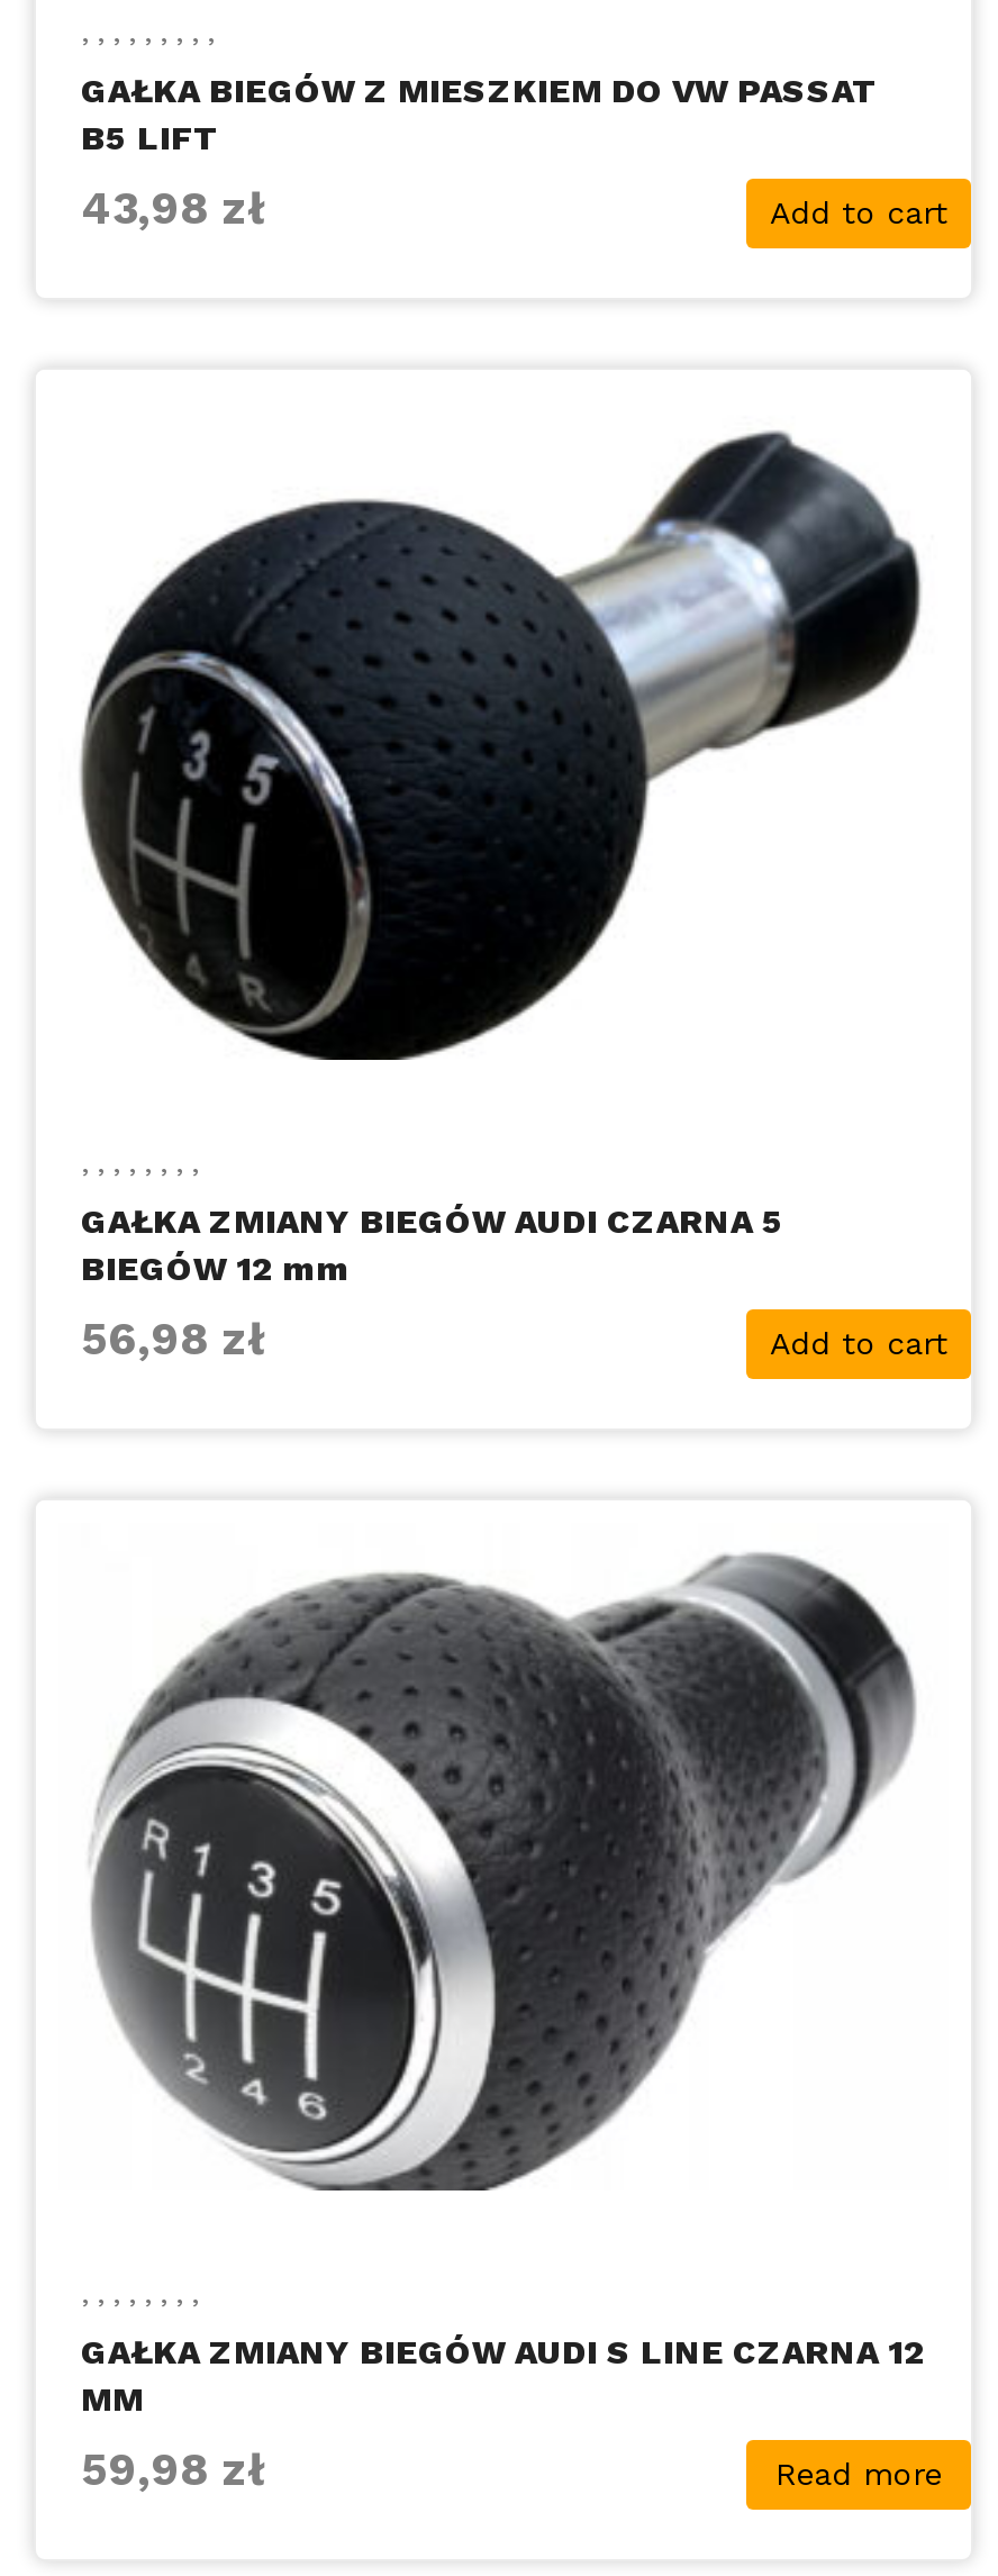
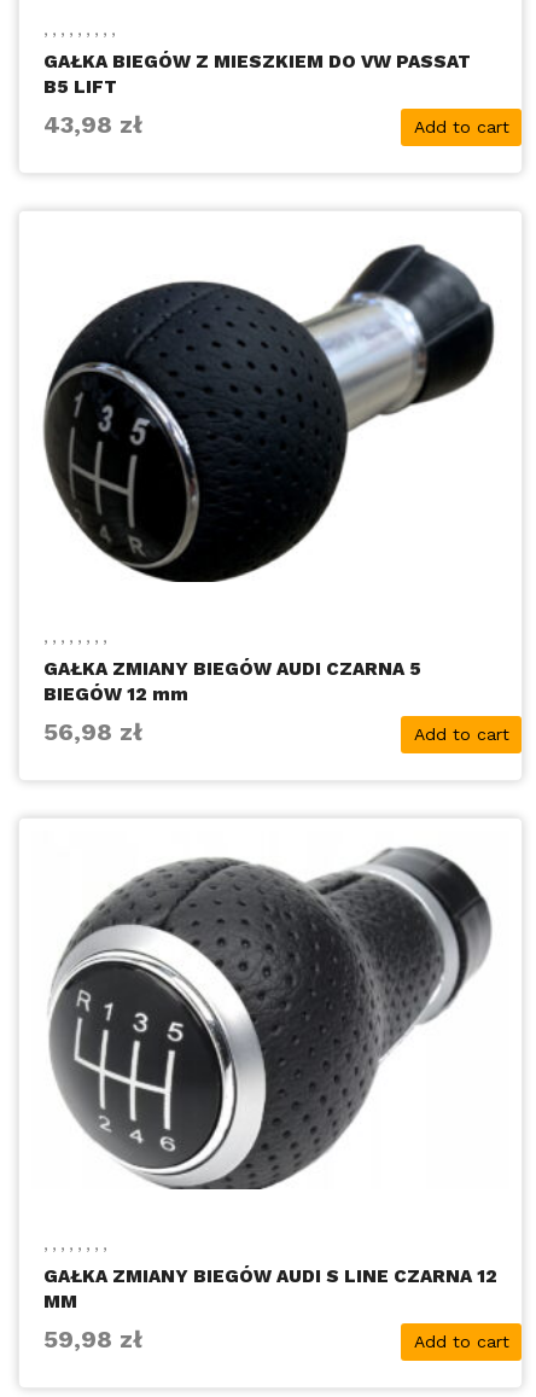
- Read more
+ Add to cart
